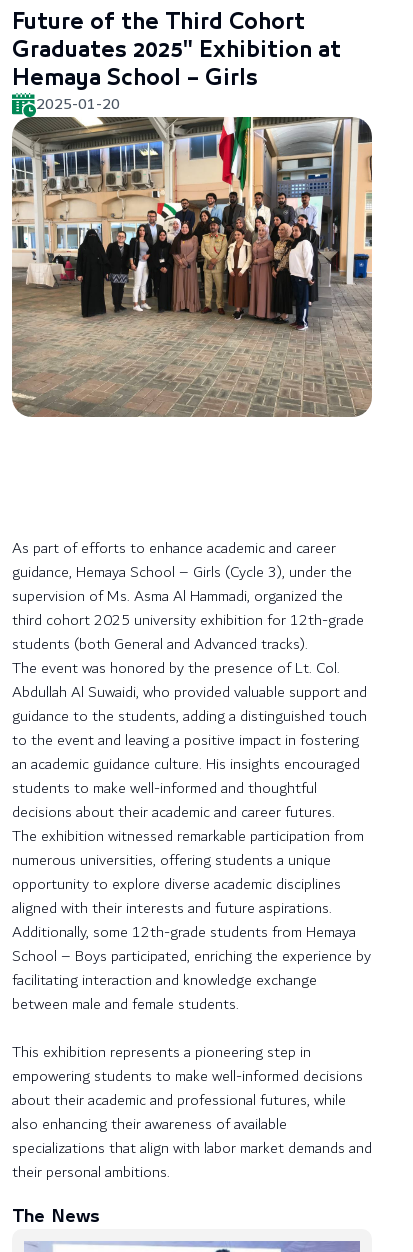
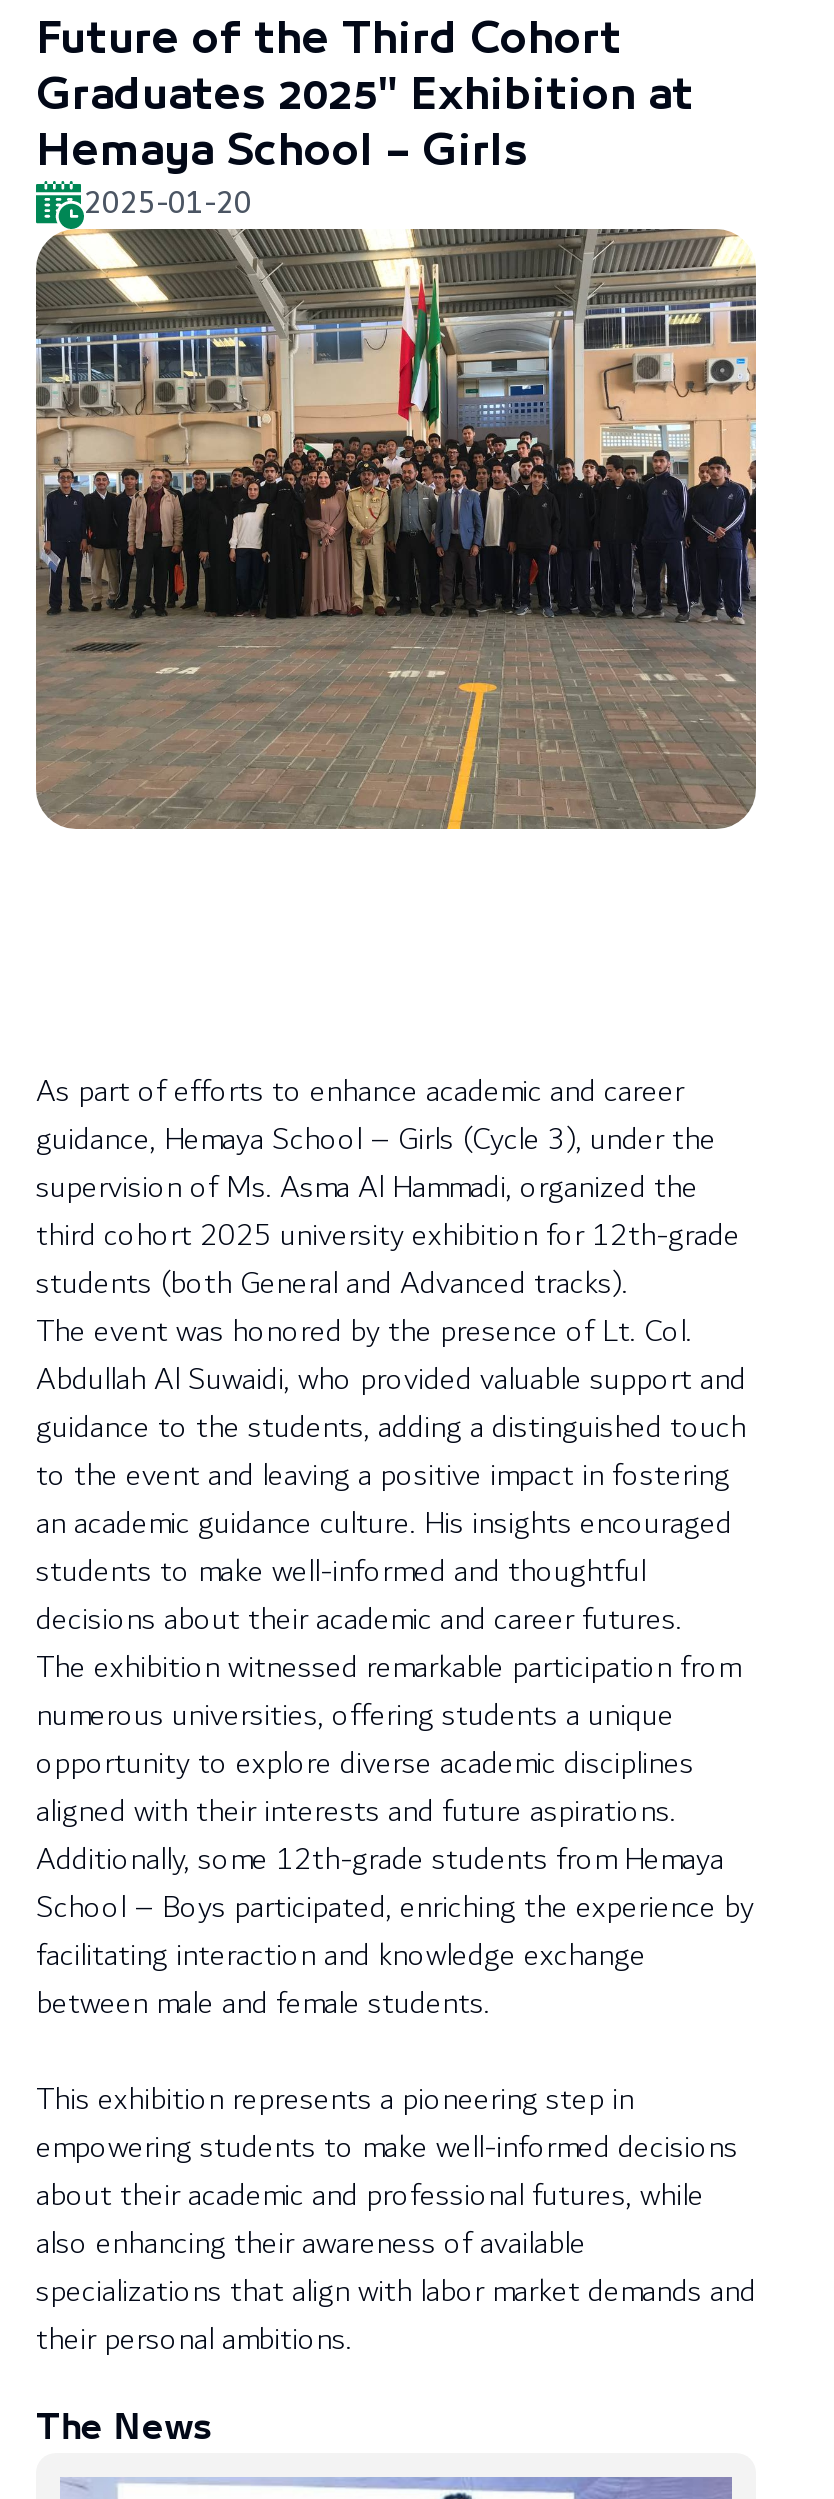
- [image]
+ [image]
